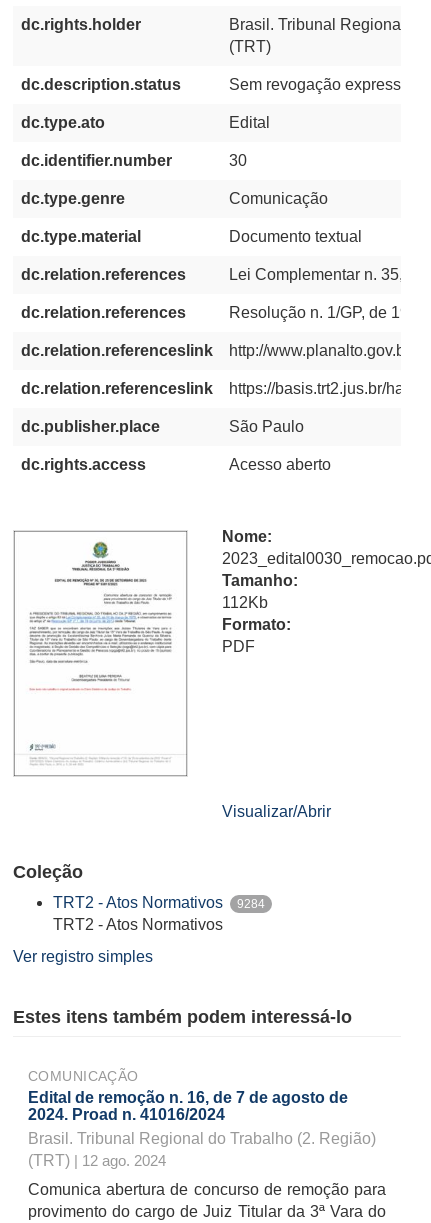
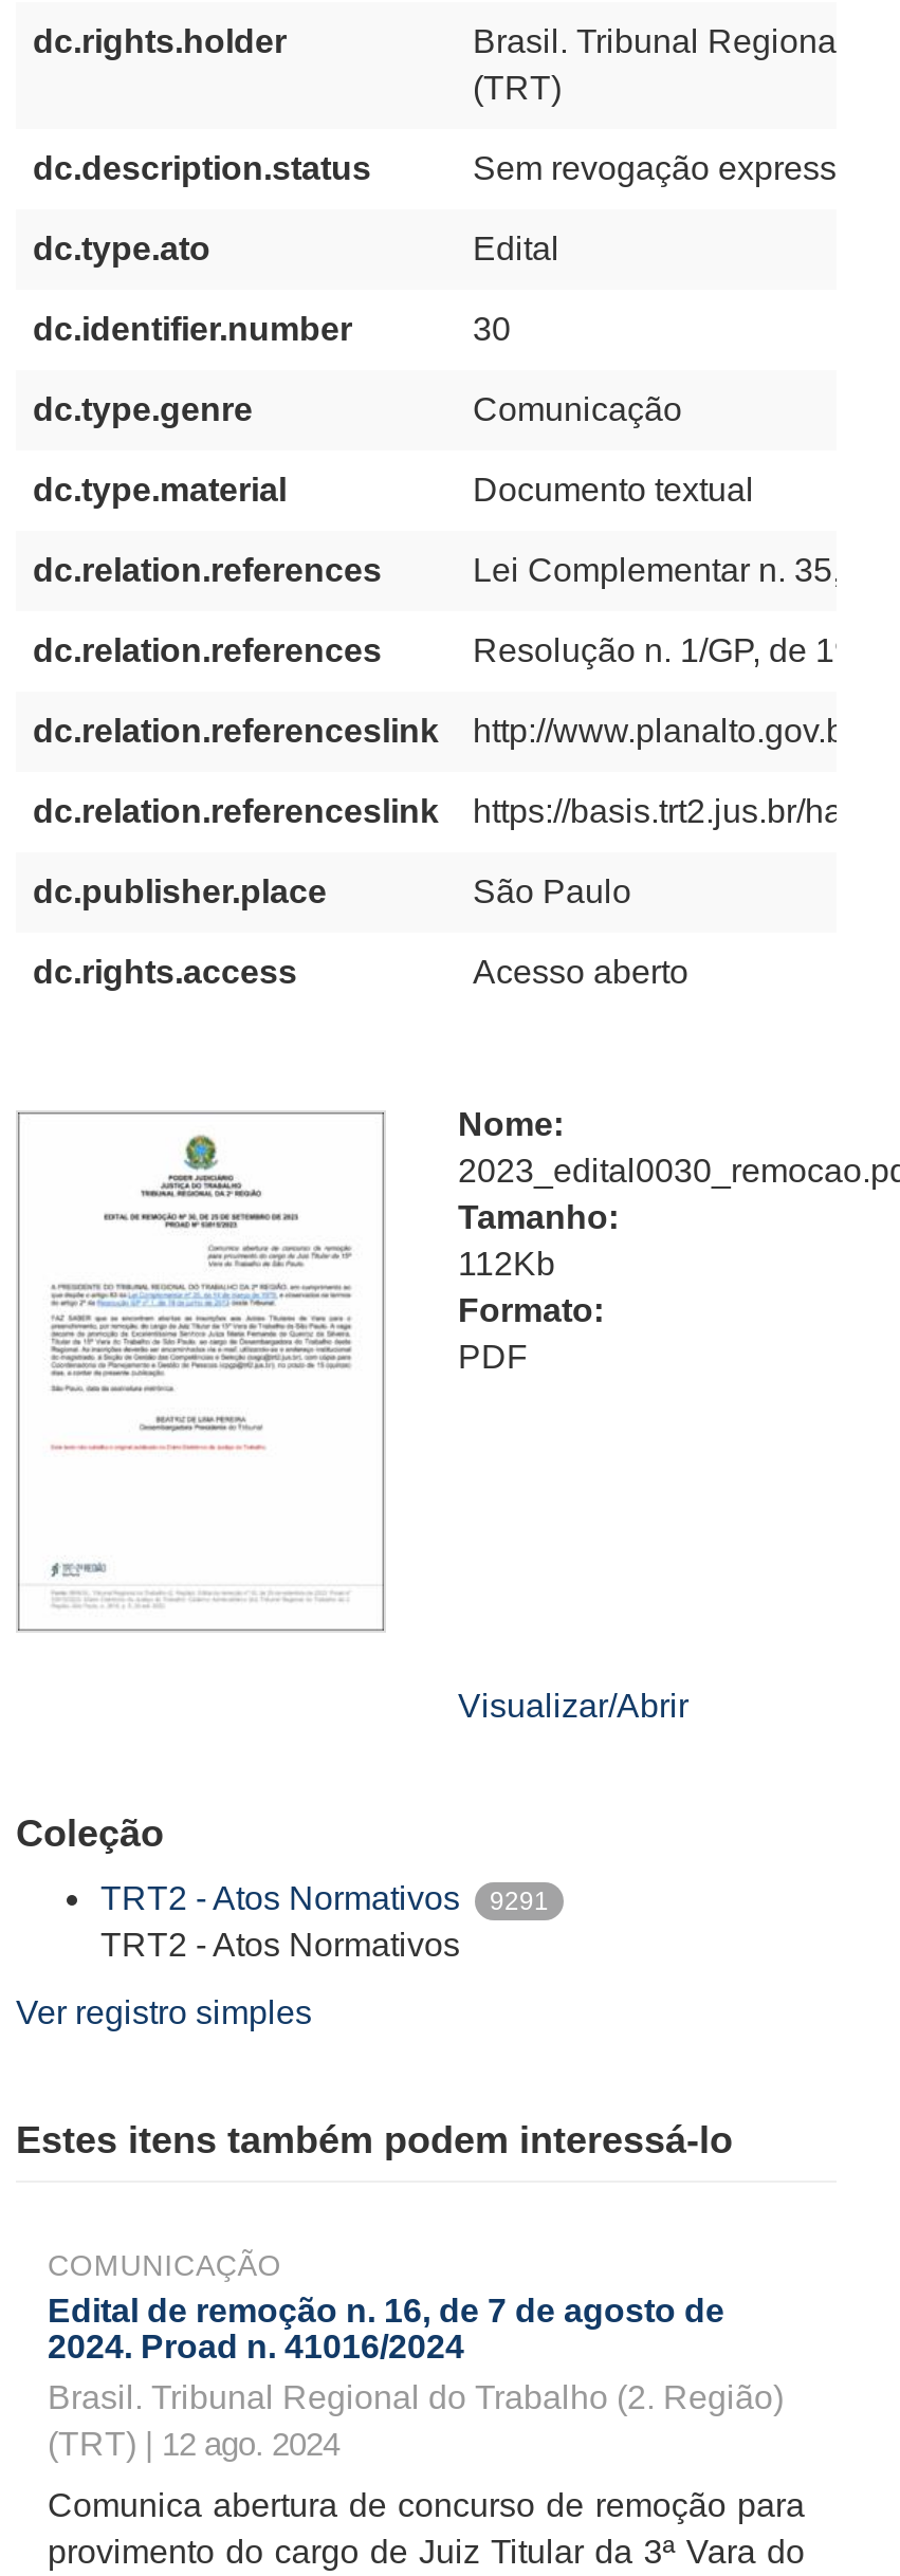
- TRT2 - Atos Normativos 9284
+ TRT2 - Atos Normativos 9291
